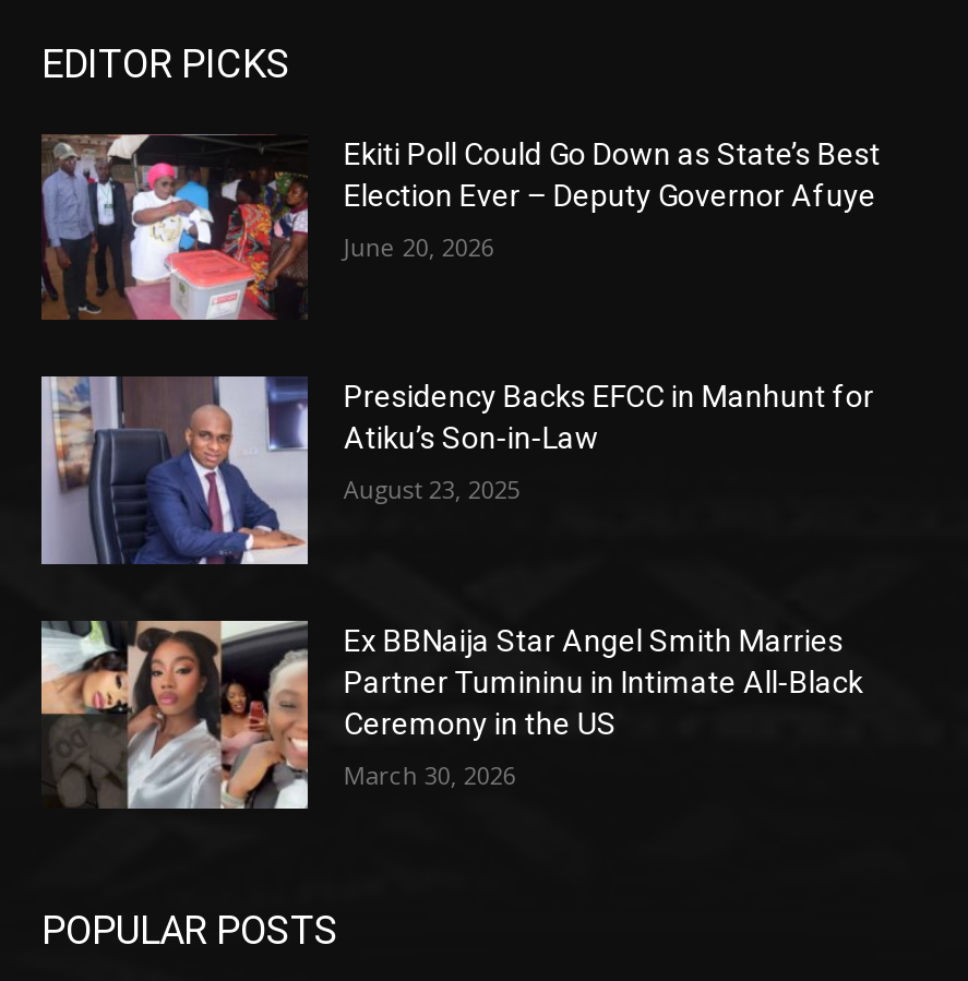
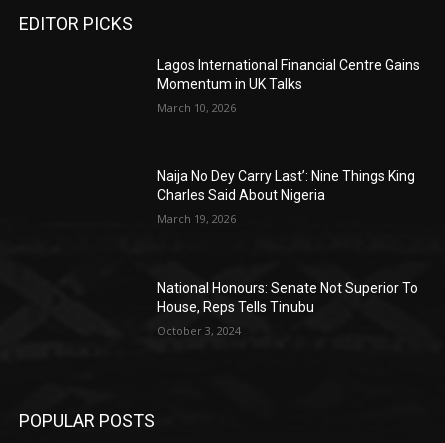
- [image]

- Ekiti Poll Could Go Down as State’s Best
- Election Ever – Deputy Governor Afuye
+ Lagos International Financial Centre Gains
+ Momentum in UK Talks

- June 20, 2026
+ March 10, 2026

- [image]

- Presidency Backs EFCC in Manhunt for
- Atiku’s Son-in-Law
+ Naija No Dey Carry Last’: Nine Things King
+ Charles Said About Nigeria

- August 23, 2025
+ March 19, 2026

- [image]

- Ex BBNaija Star Angel Smith Marries
- Partner Tumininu in Intimate All-Black
- Ceremony in the US
+ National Honours: Senate Not Superior To
+ House, Reps Tells Tinubu

- March 30, 2026
+ October 3, 2024
